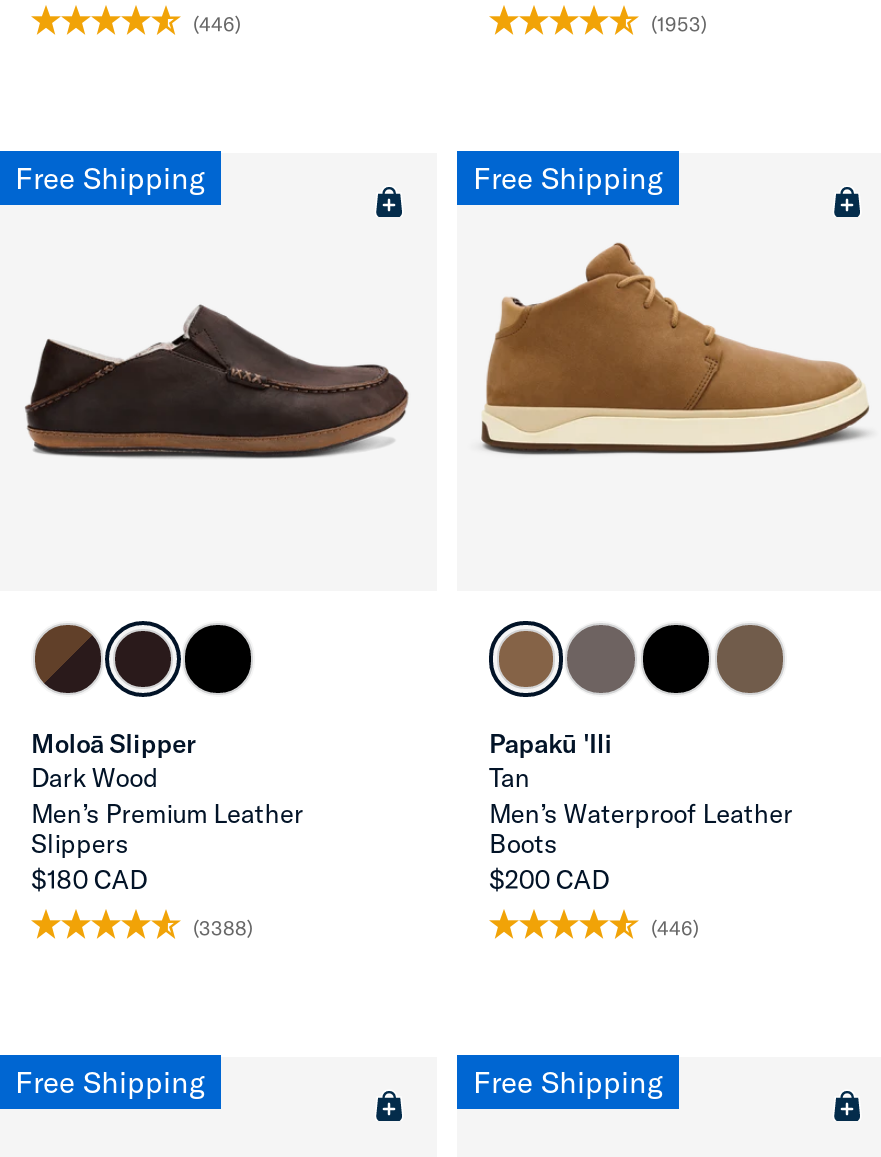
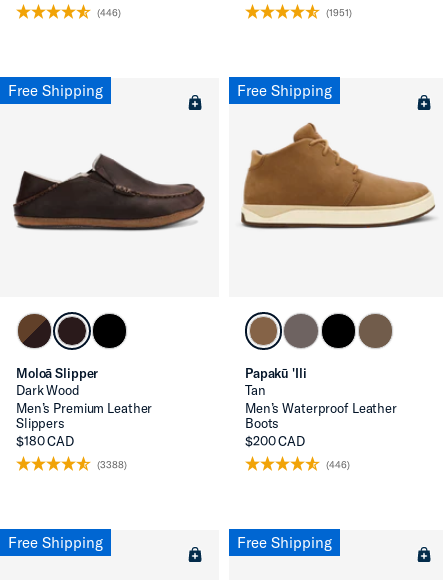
- (1953)
+ (1951)
